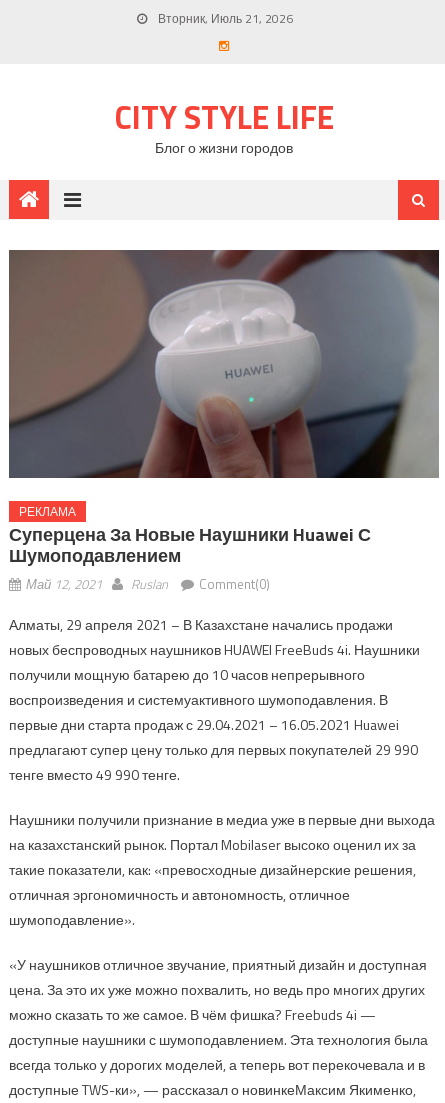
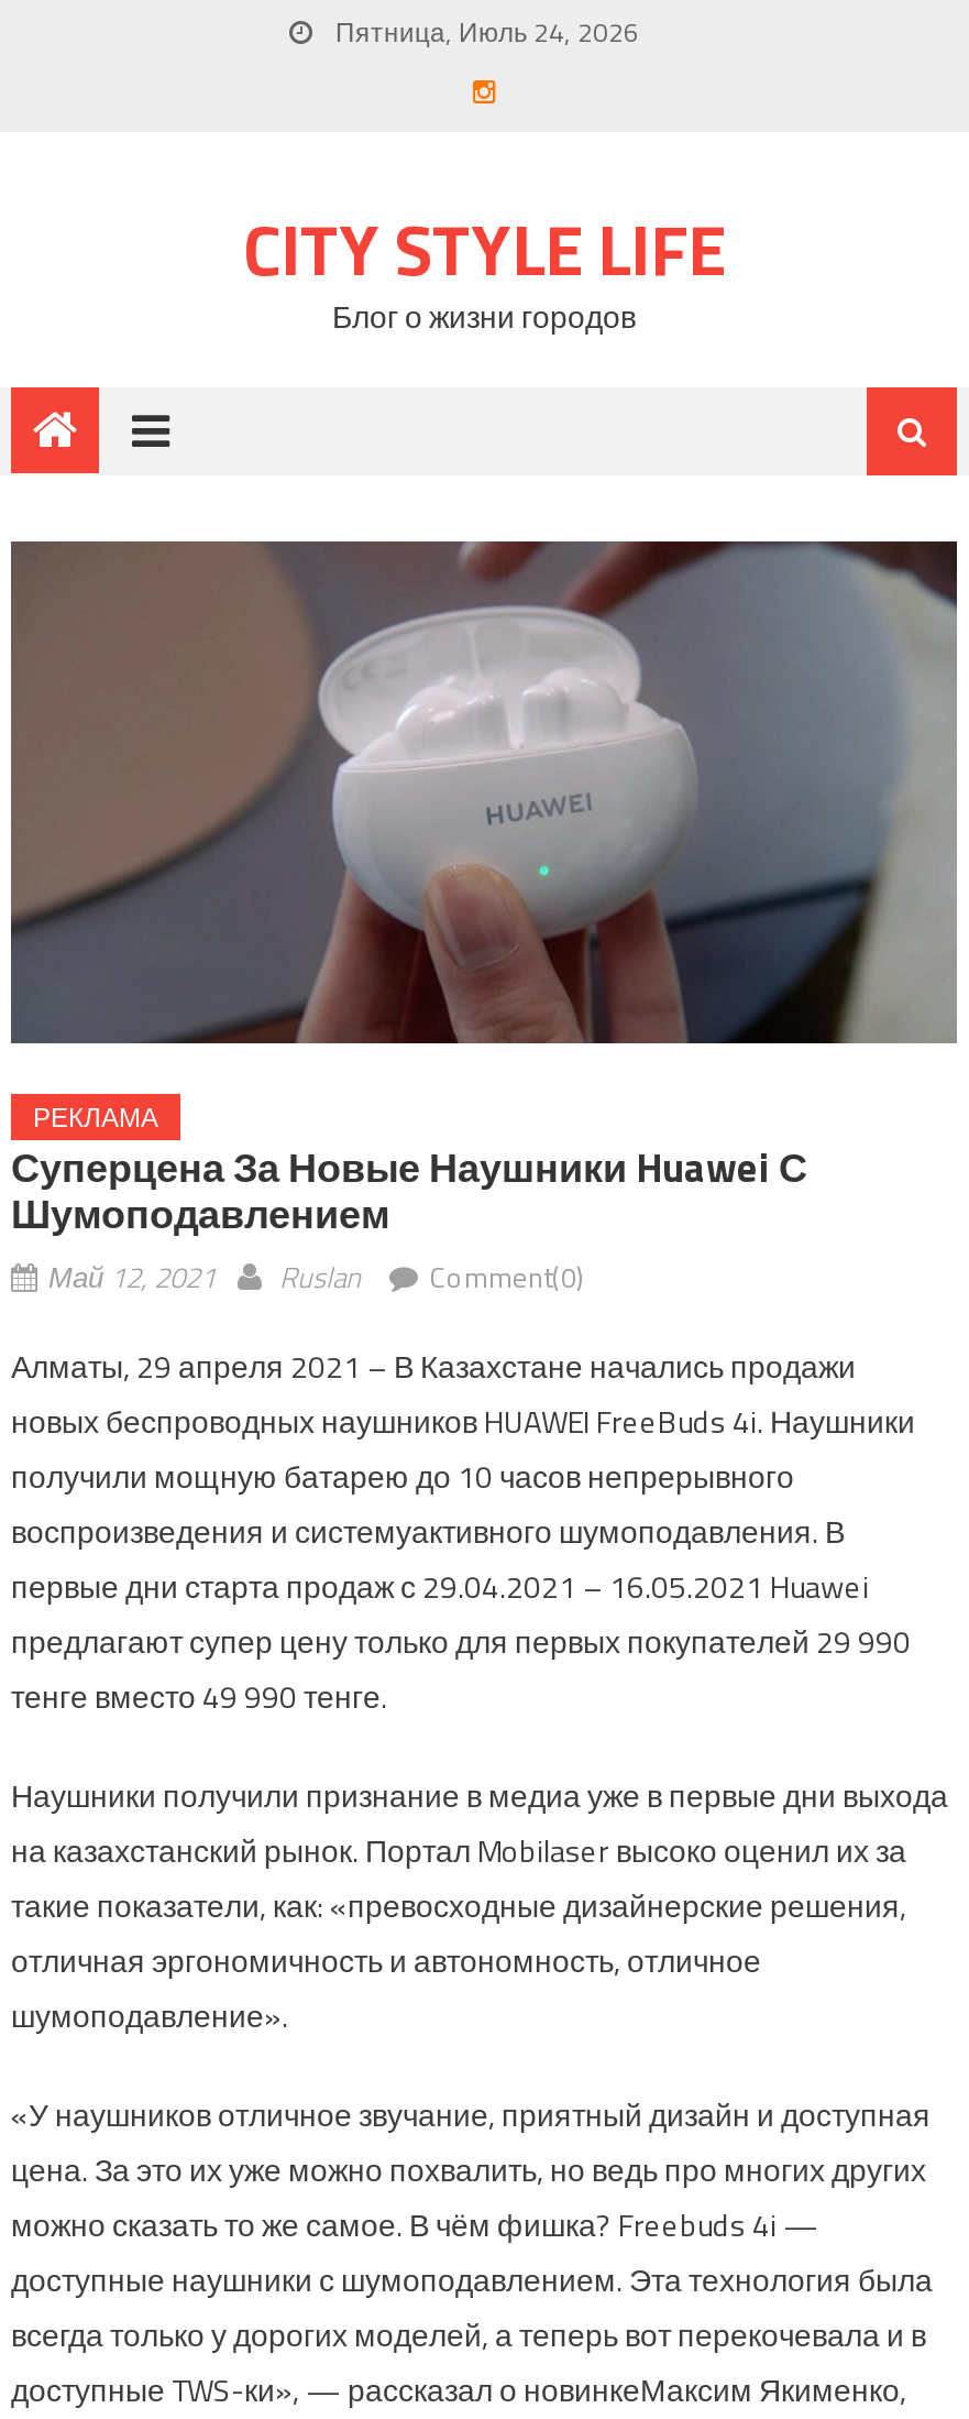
- Вторник, Июль 21, 2026
+ Пятница, Июль 24, 2026
